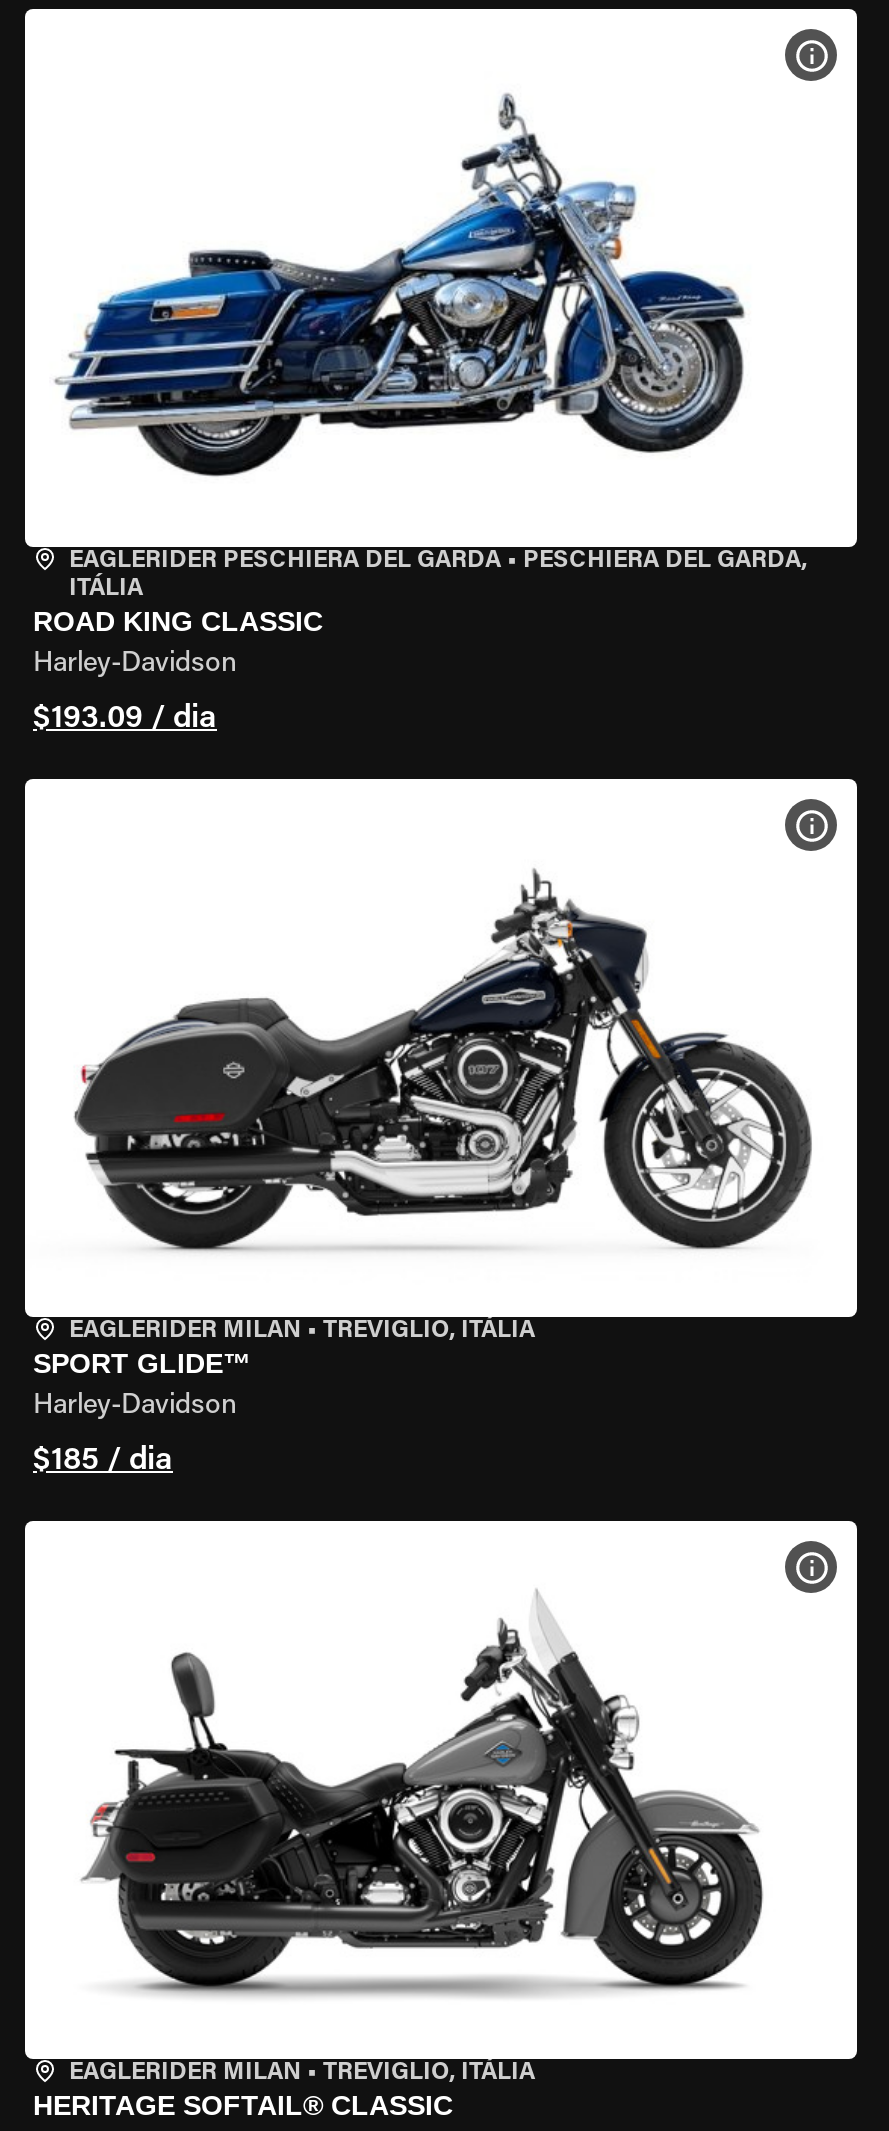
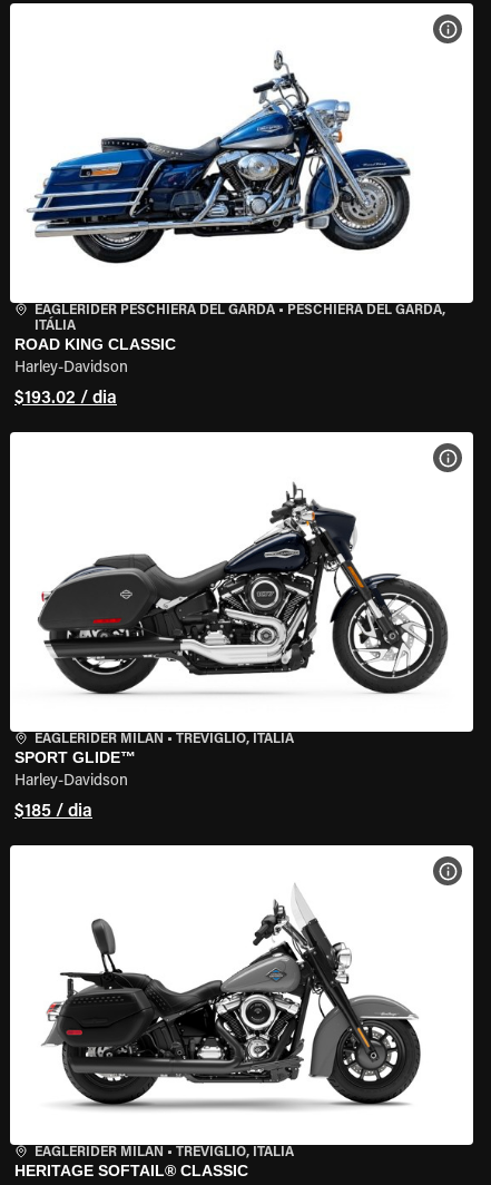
- $193.09 / dia
+ $193.02 / dia
